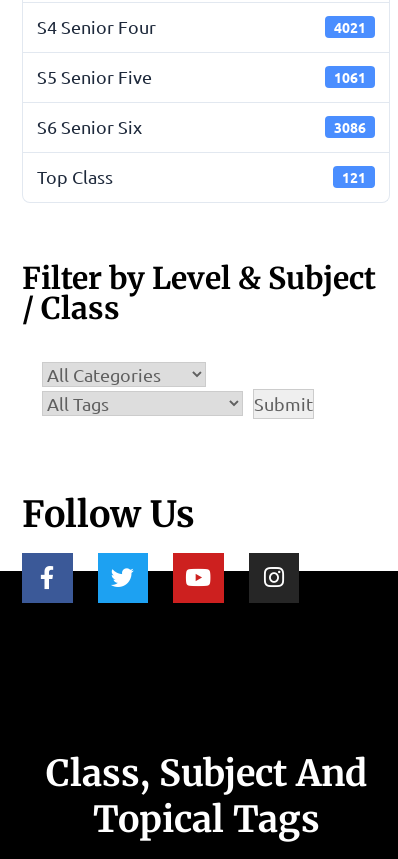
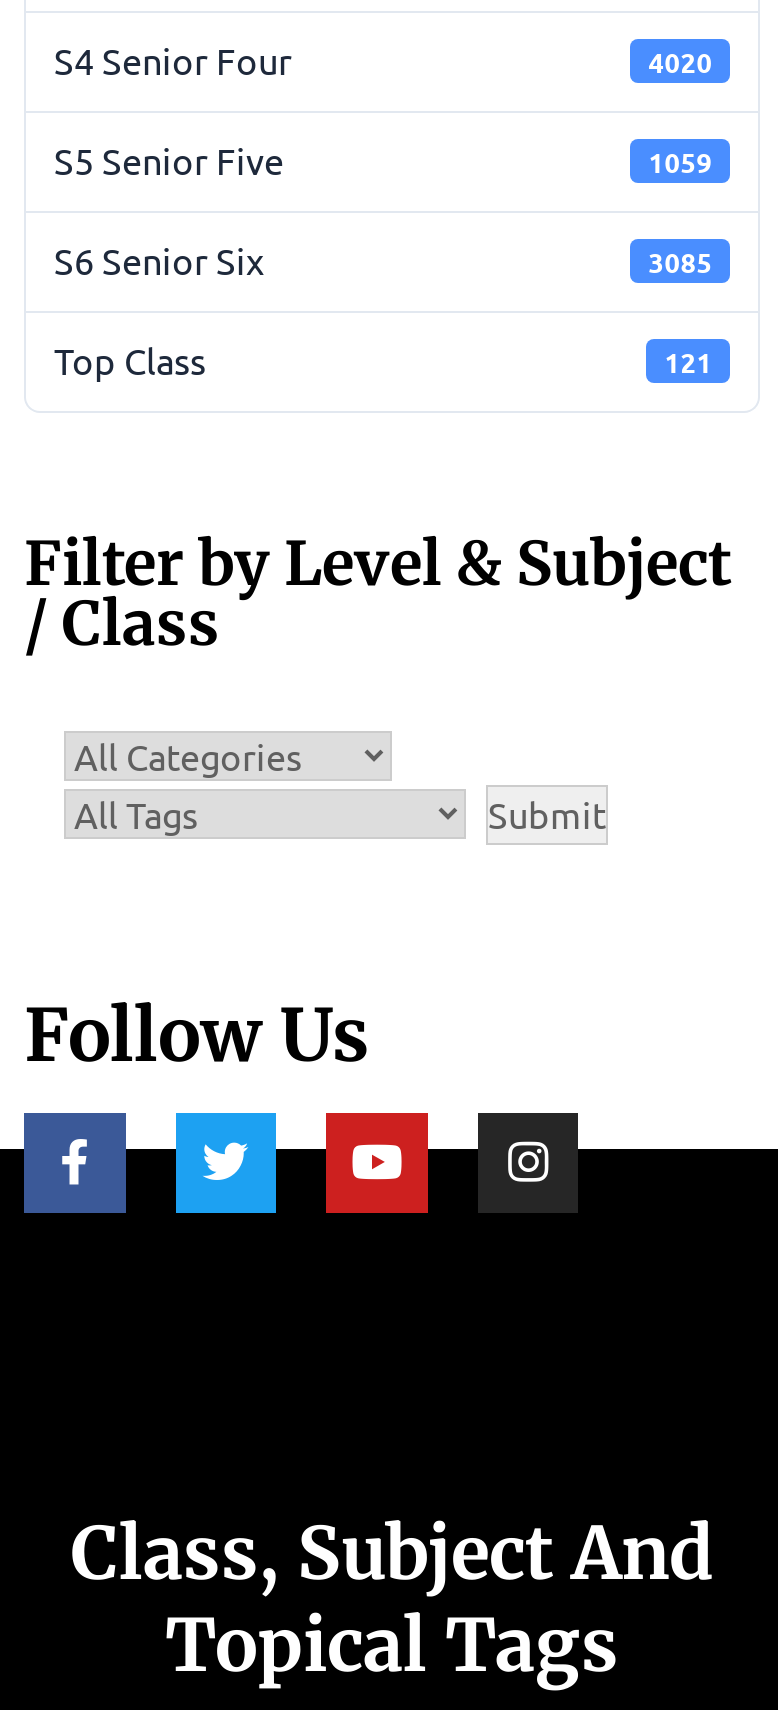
- 4021
+ 4020

- 1061
+ 1059

- 3086
+ 3085
